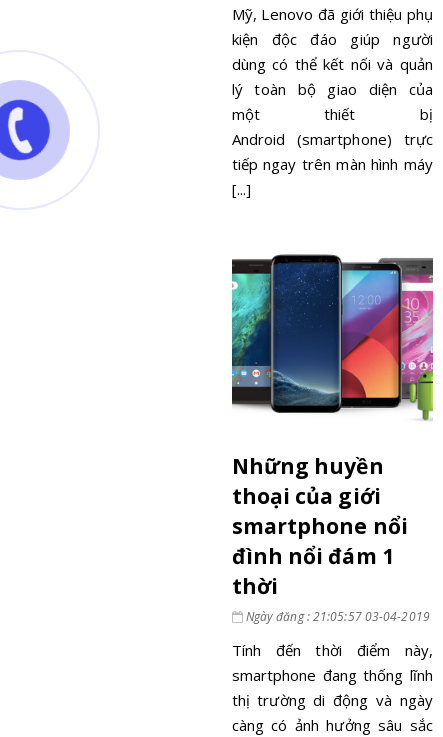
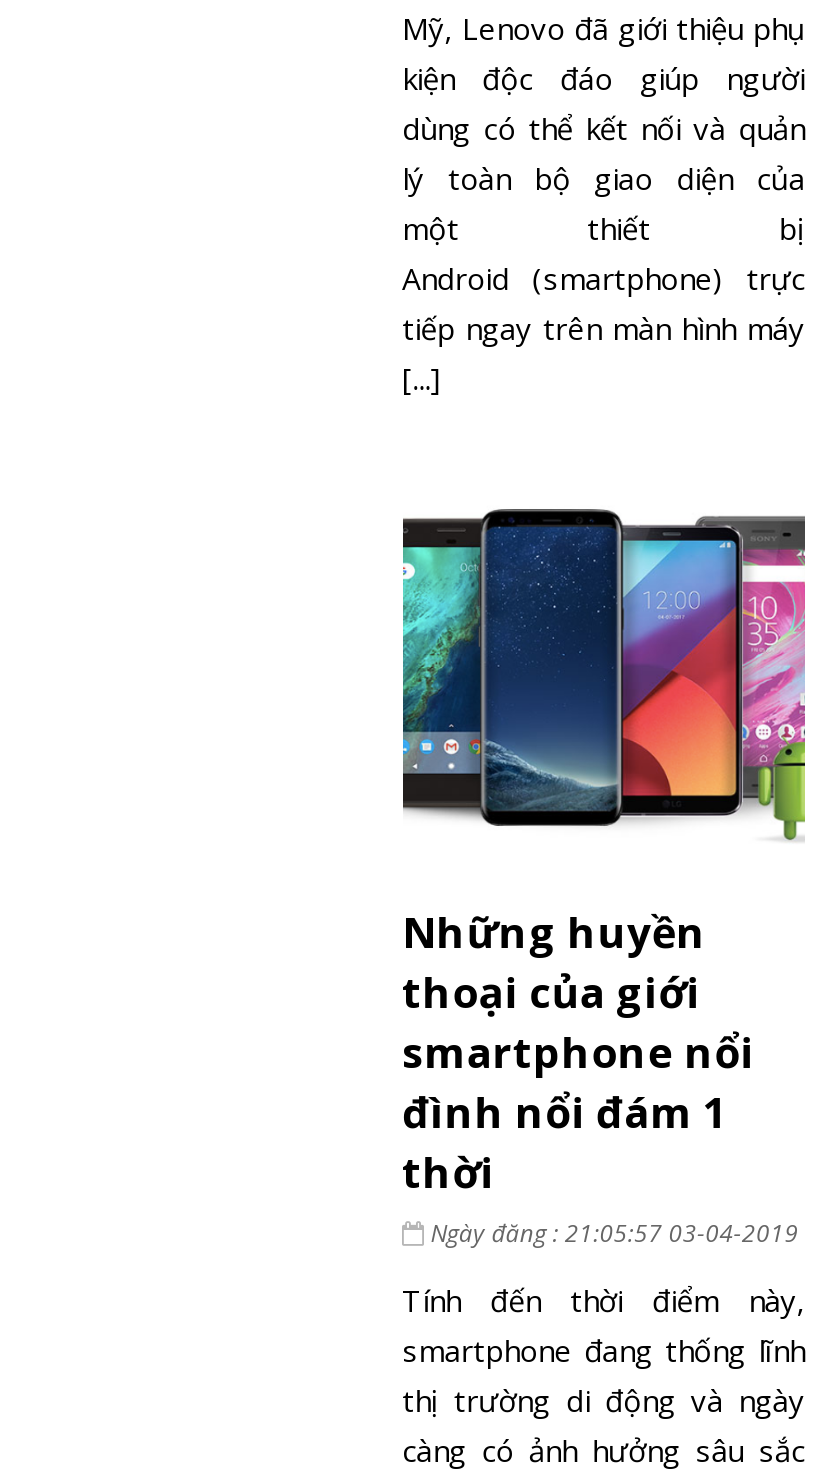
- [image]
